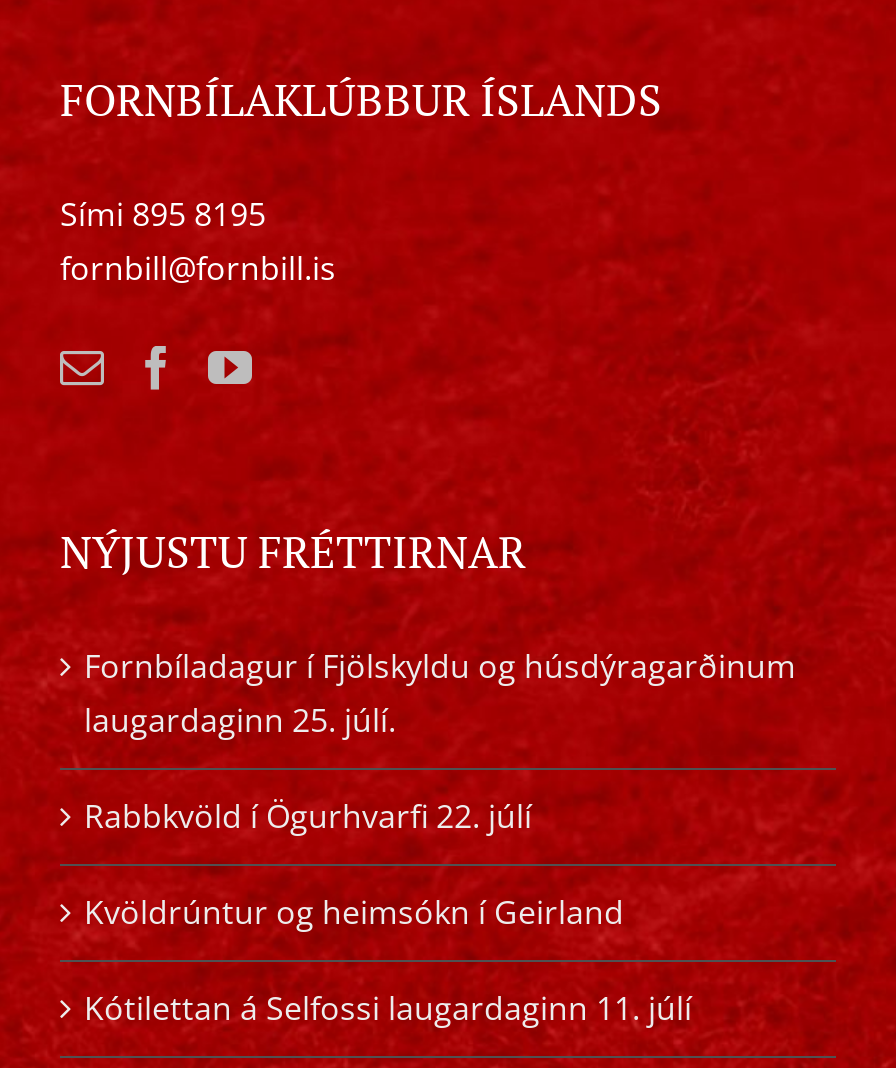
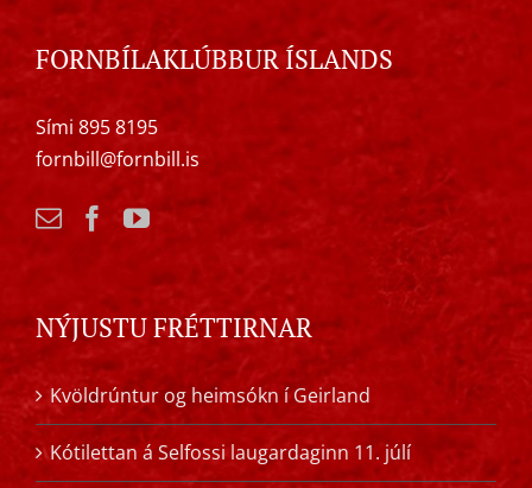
- Fornbíladagur í Fjölskyldu og húsdýragarðinum
- laugardaginn 25. júlí.
- Rabbkvöld í Ögurhvarfi 22. júlí
